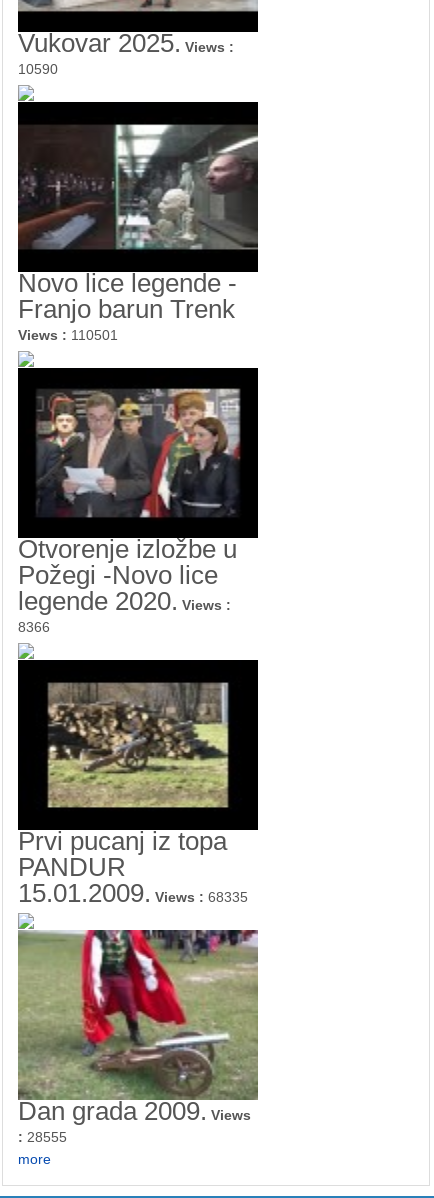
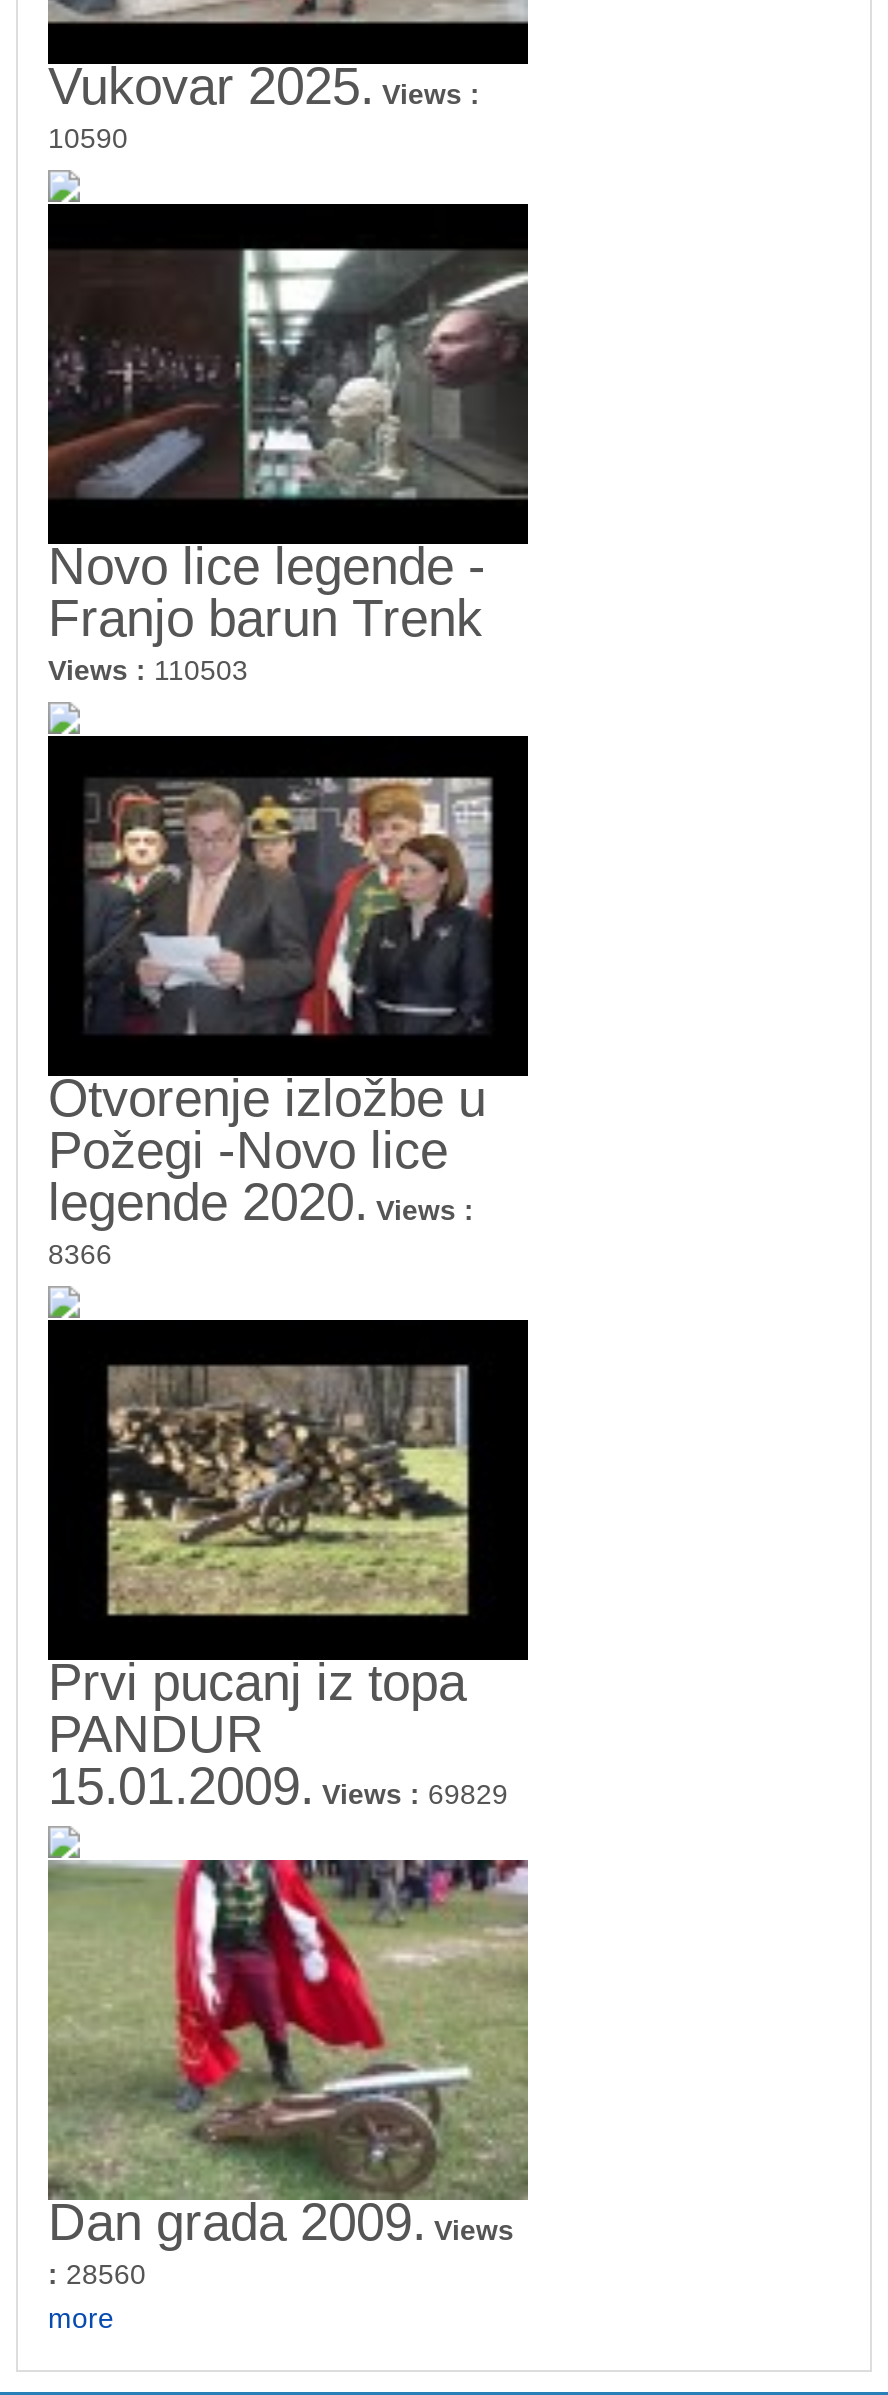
- Views : 110501
+ Views : 110503

- 15.01.2009. Views : 68335
+ 15.01.2009. Views : 69829

- : 28555
+ : 28560
